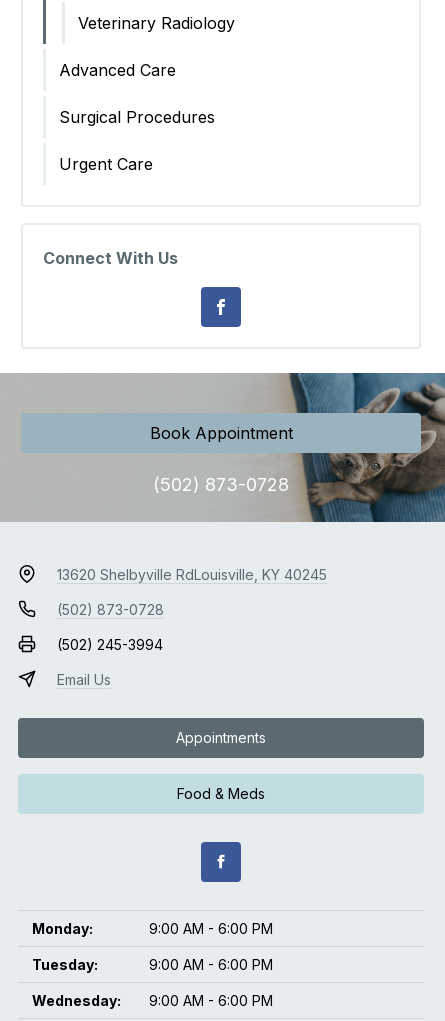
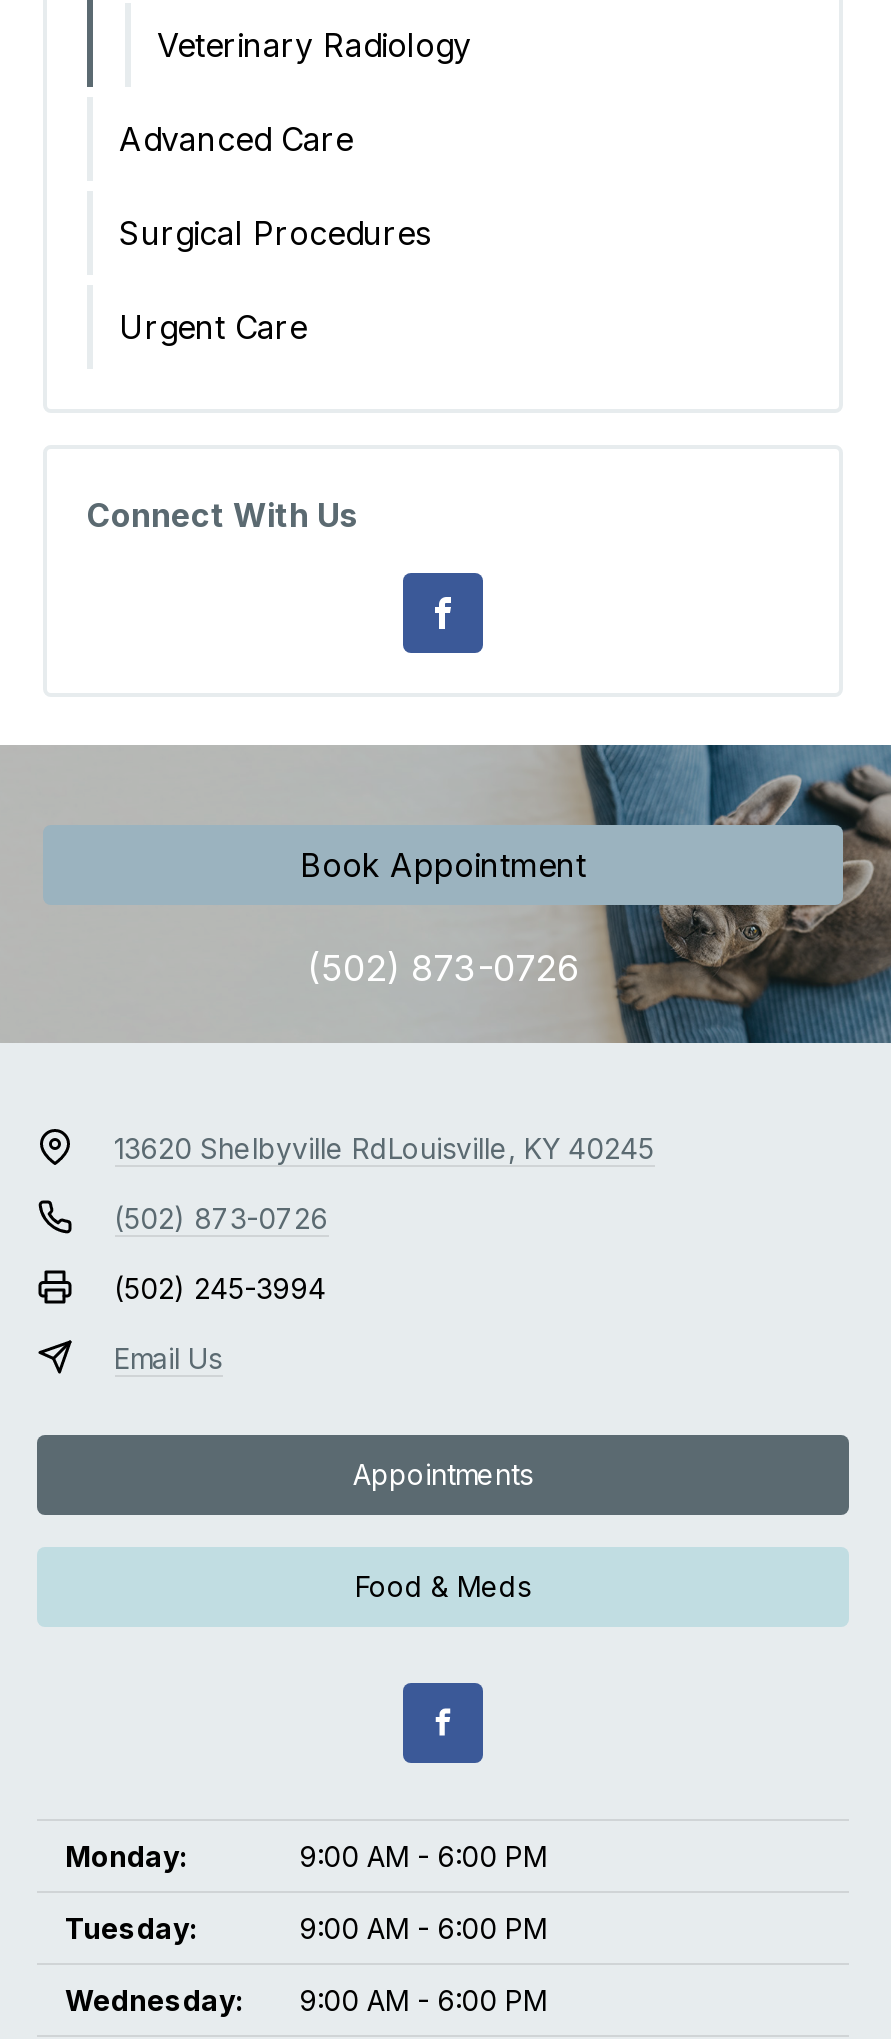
- (502) 873-0728
+ (502) 873-0726

- (502) 873-0728
+ (502) 873-0726
